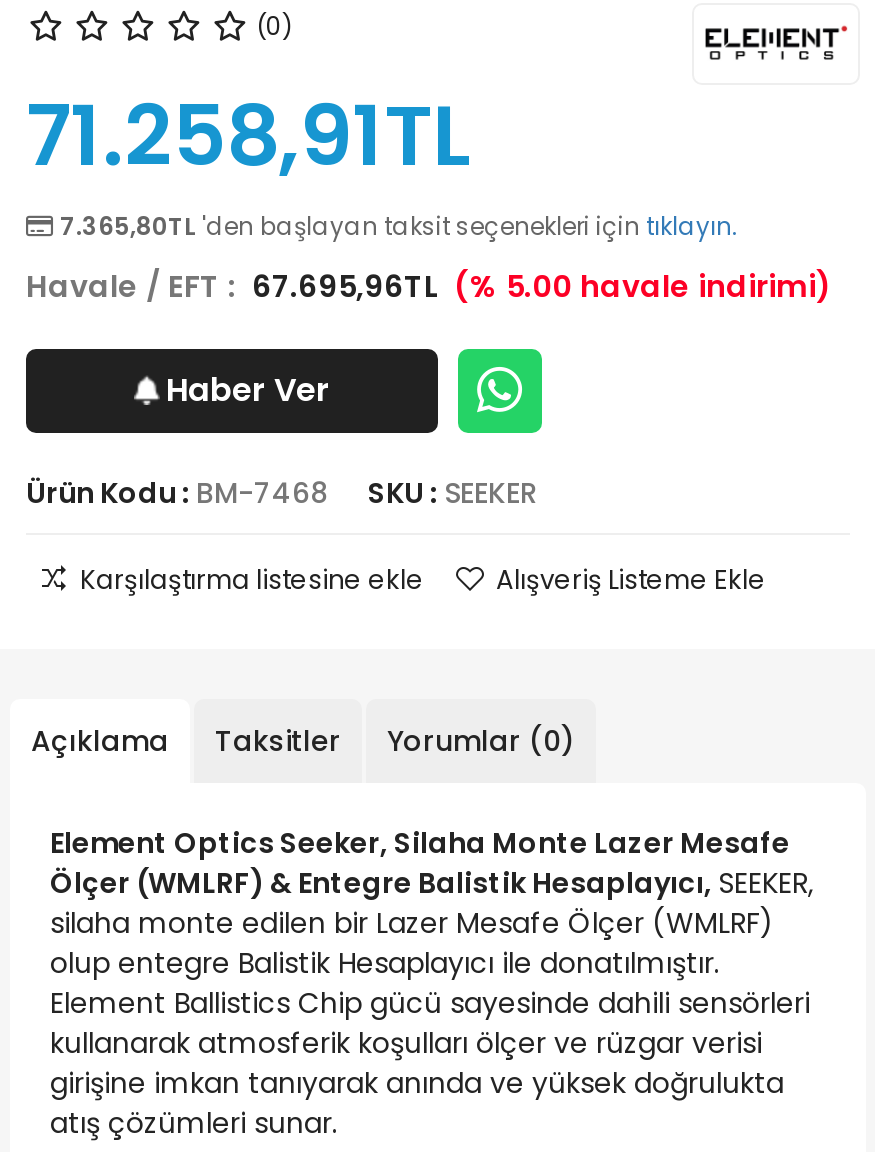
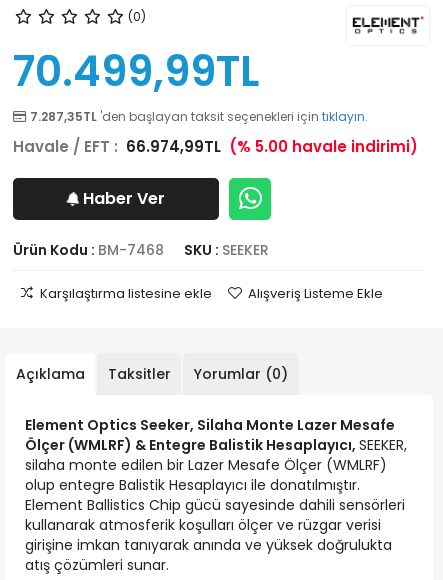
- 71.258,91TL
- 7.365,80TL 'den başlayan taksit seçenekleri için tıklayın.
+ 70.499,99TL
+ 7.287,35TL 'den başlayan taksit seçenekleri için tıklayın.

- Havale / EFT : 67.695,96TL (% 5.00 havale indirimi)
+ Havale / EFT : 66.974,99TL (% 5.00 havale indirimi)
